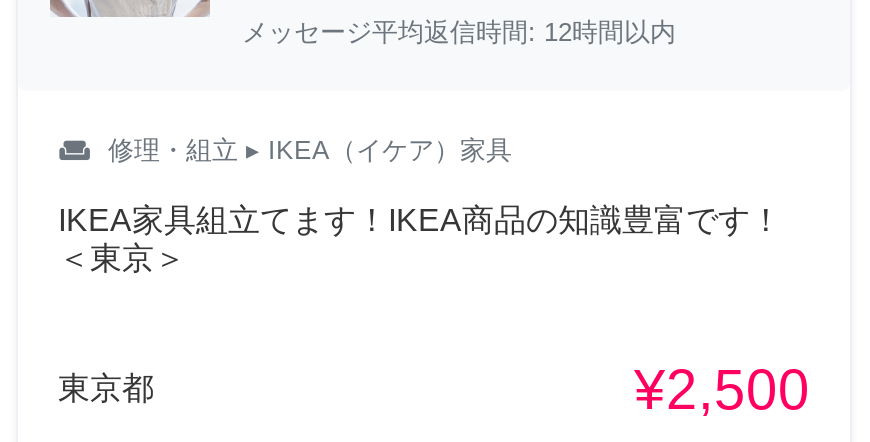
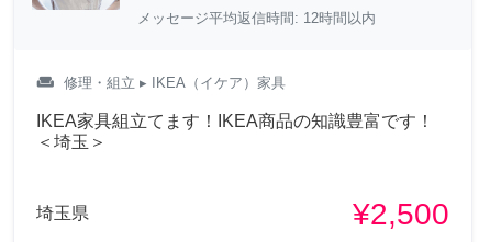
- ＜東京＞
+ ＜埼玉＞

- 東京都
+ 埼玉県
